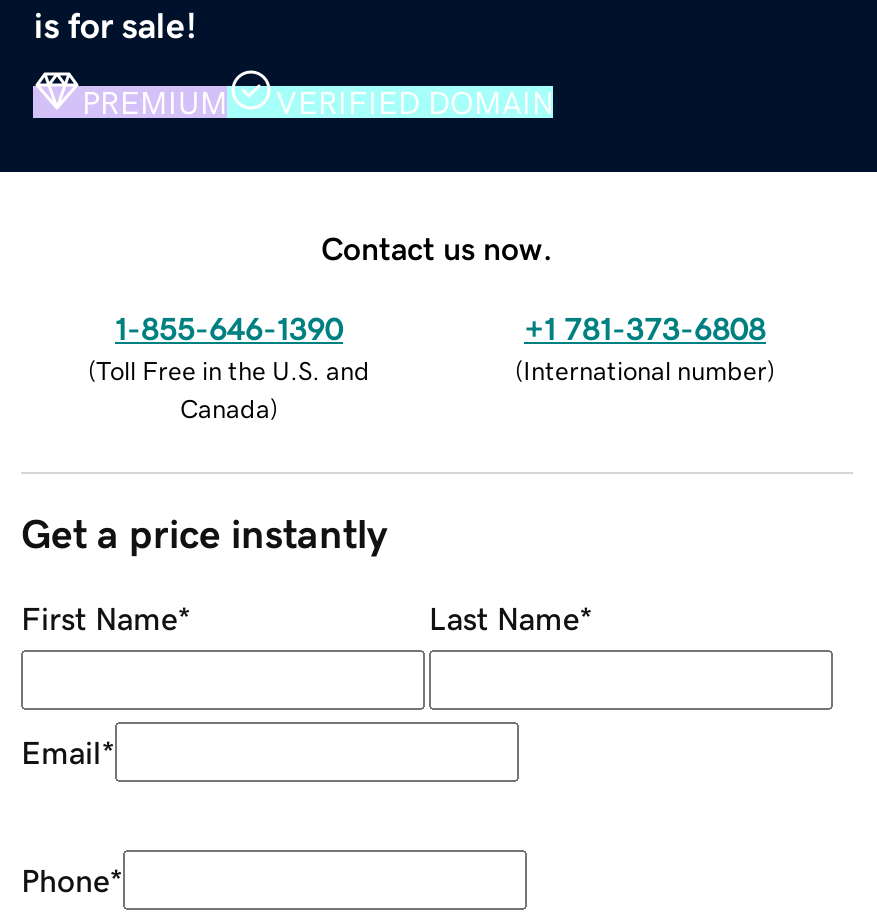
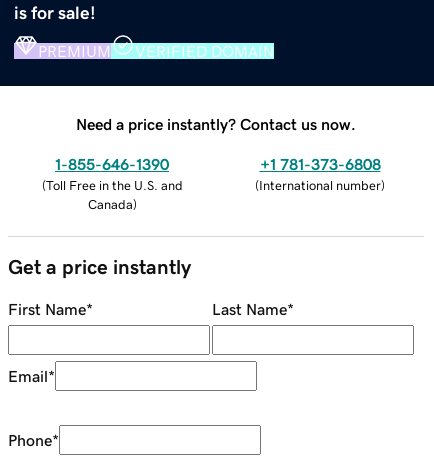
- Contact us now.
+ Need a price instantly? Contact us now.
